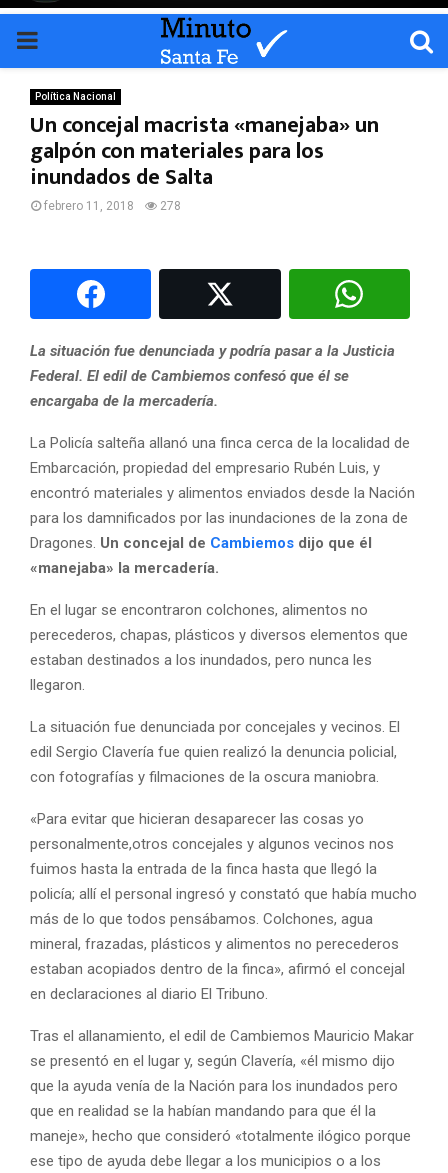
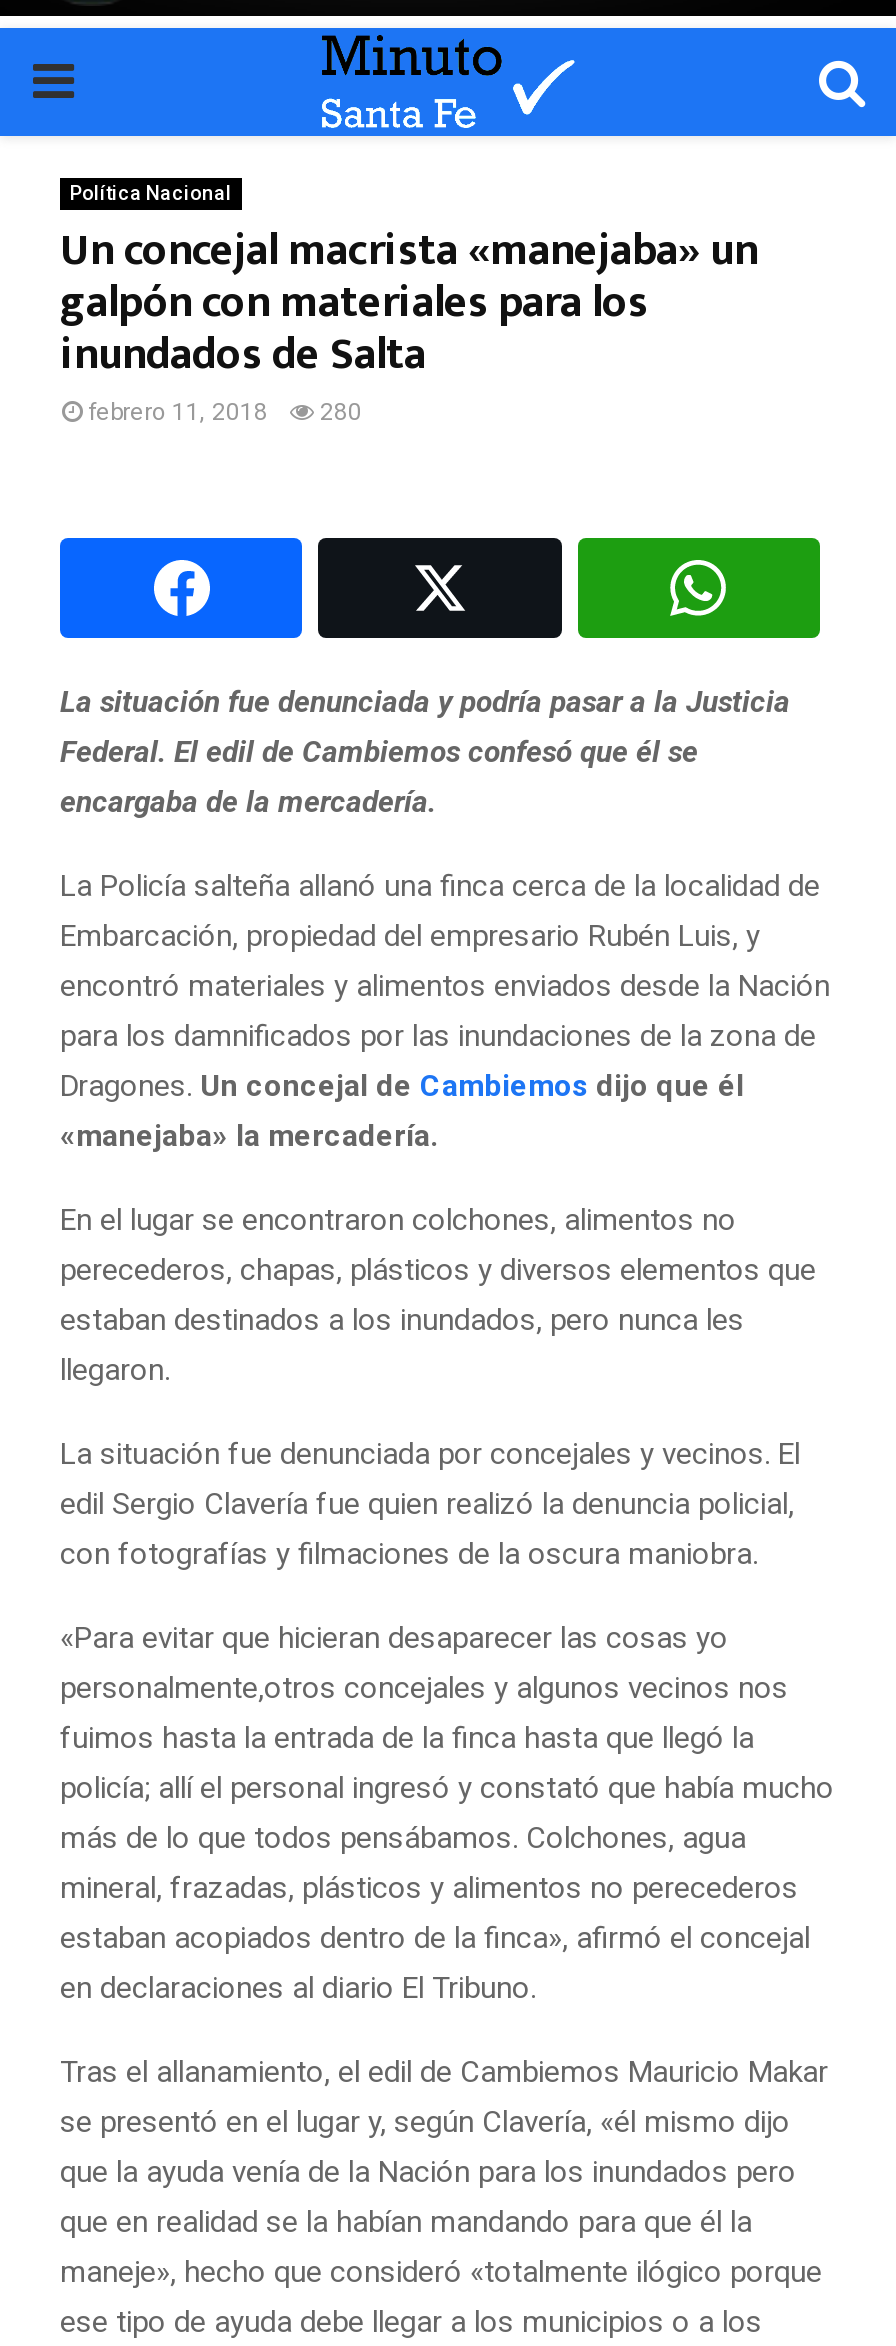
- febrero 11, 2018 278
+ febrero 11, 2018 280
